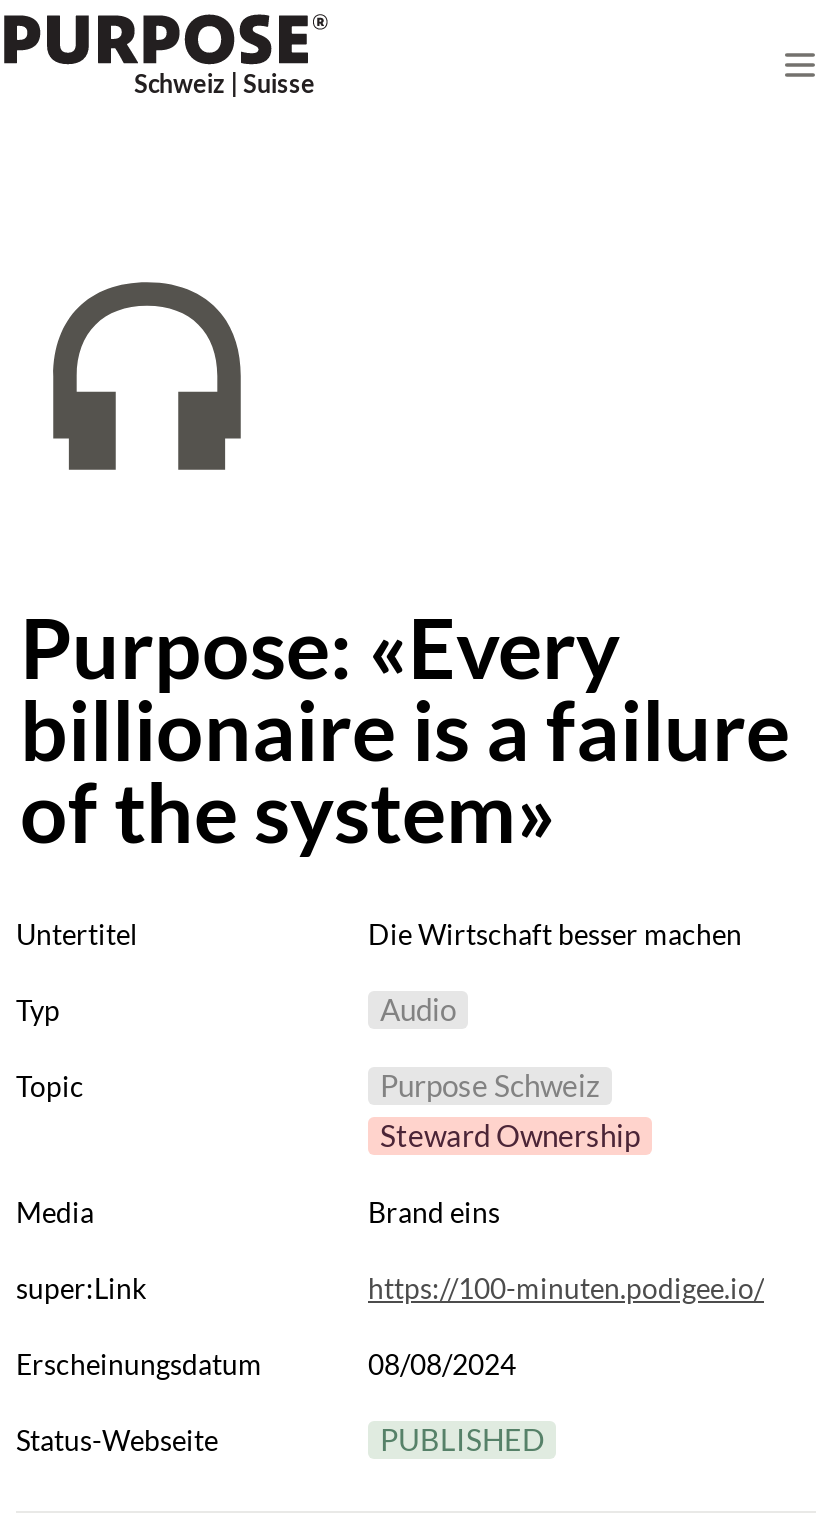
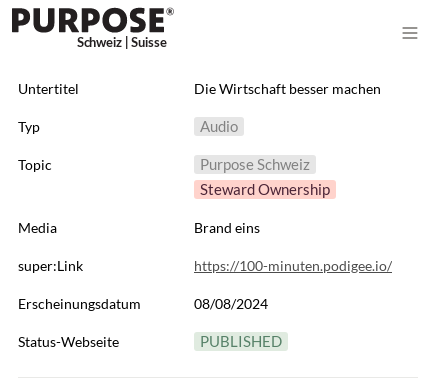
- [image]

- Purpose: «Every
- billionaire is a failure
- of the system»
